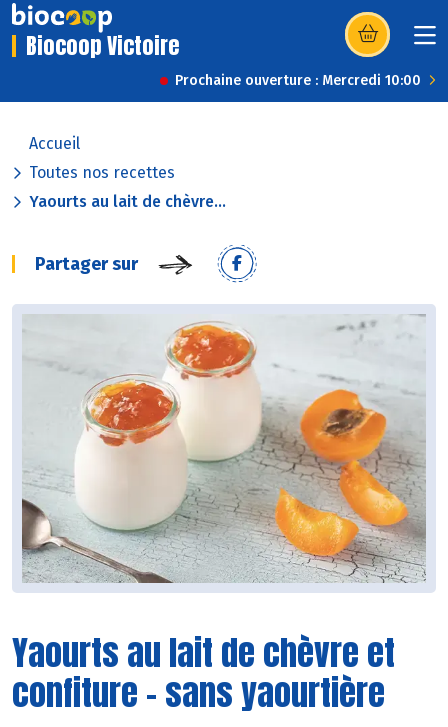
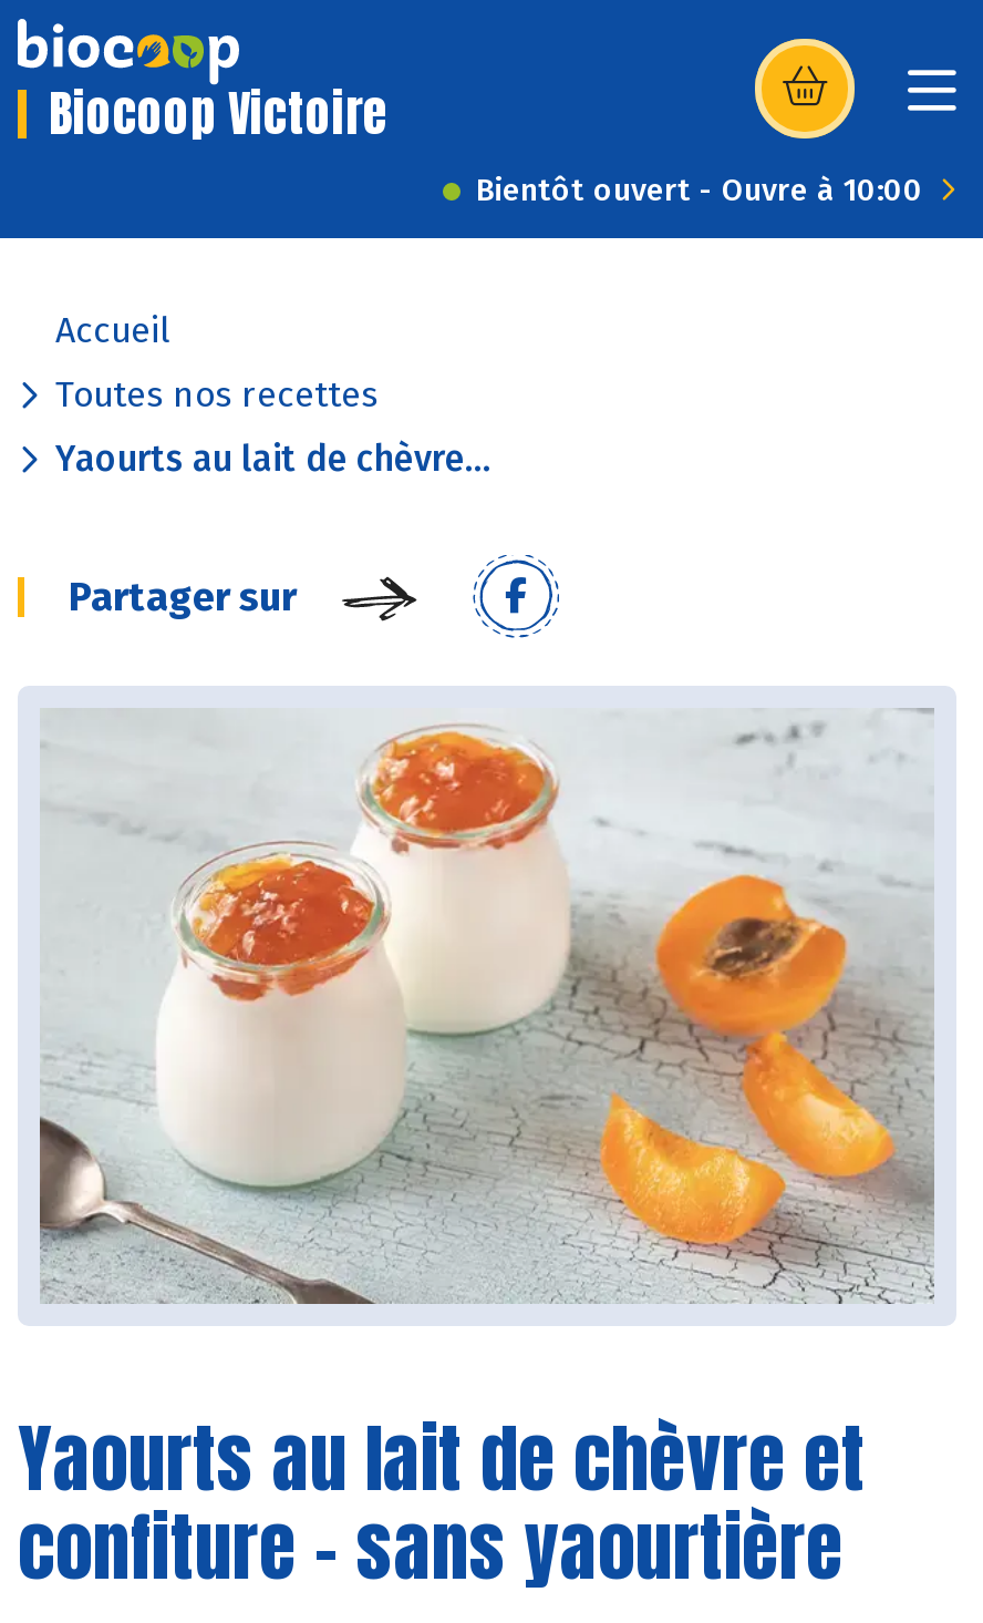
- Prochaine ouverture : Mercredi 10:00
+ Bientôt ouvert - Ouvre à 10:00
